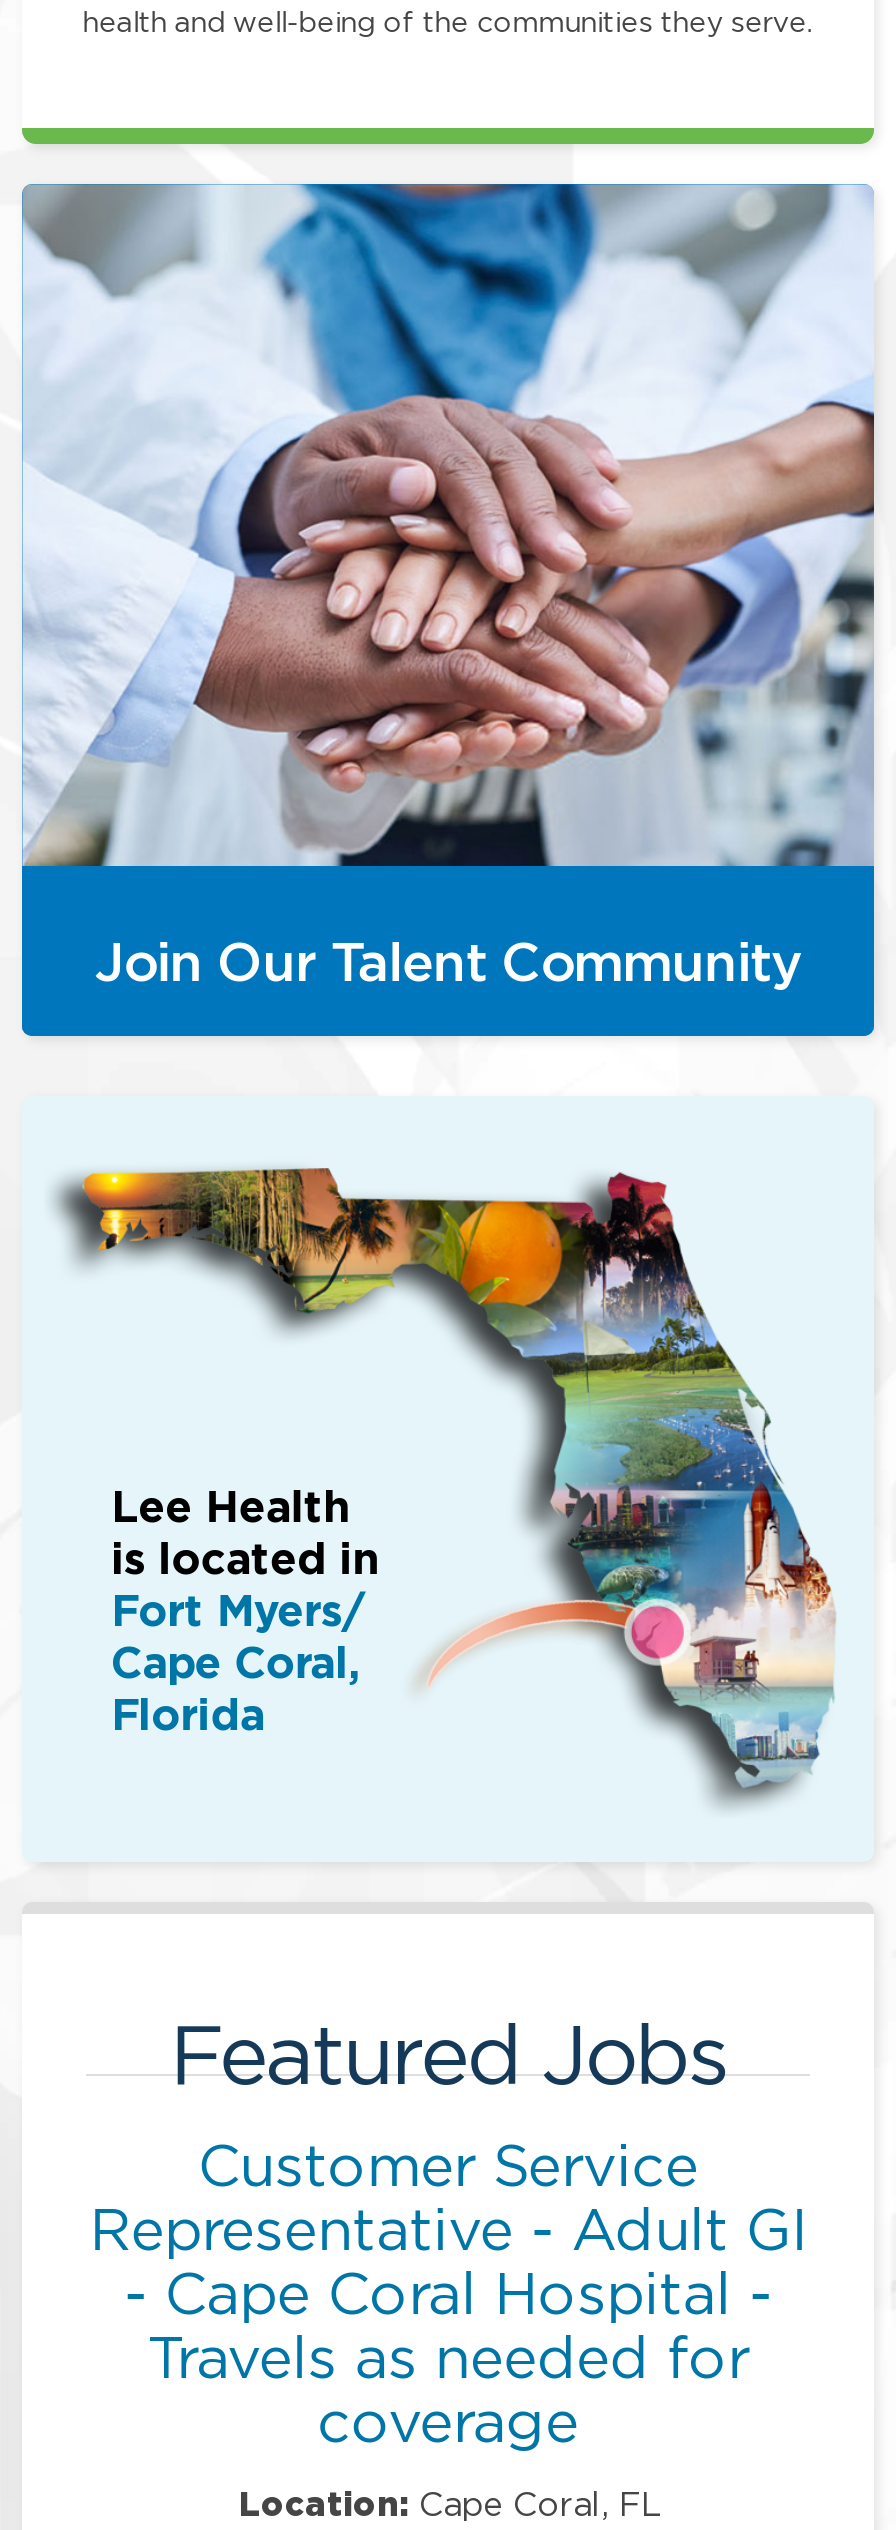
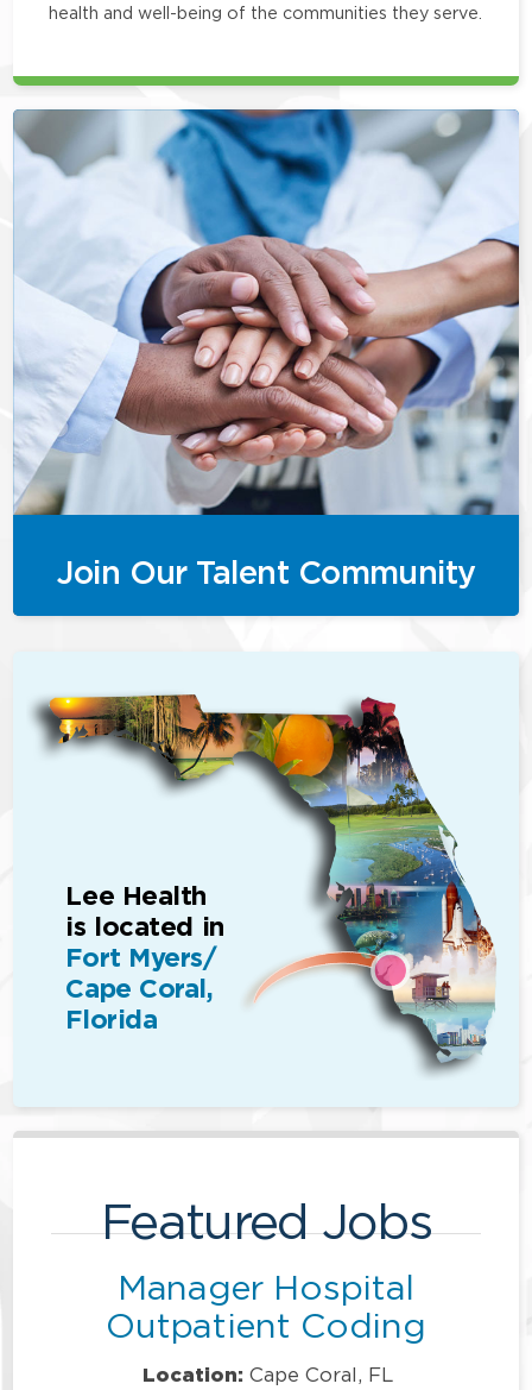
- Customer Service
- Representative - Adult GI
- - Cape Coral Hospital -
- Travels as needed for
- coverage
+ Manager Hospital
+ Outpatient Coding
